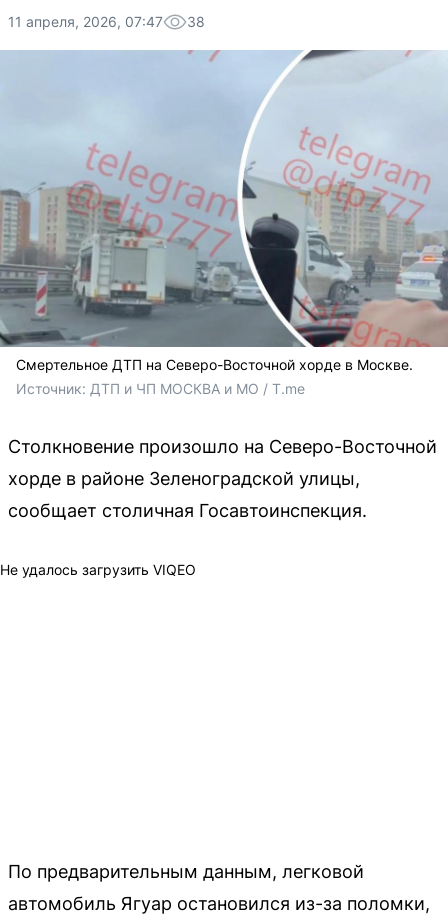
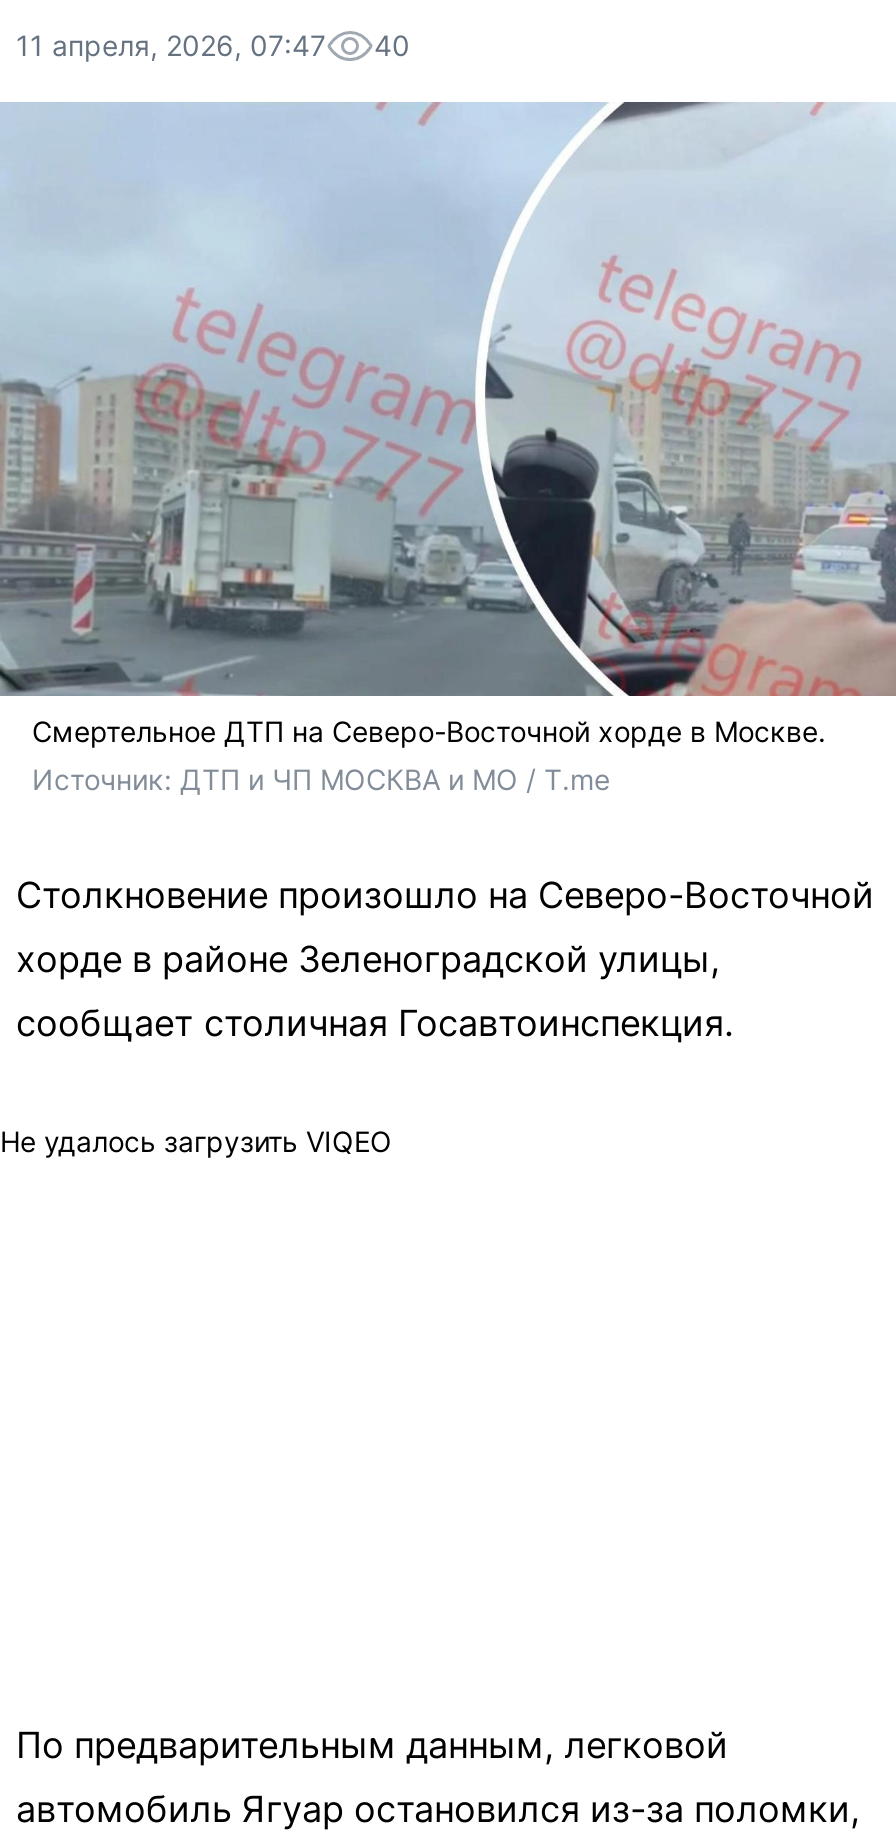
- 11 апреля, 2026, 07:47 38
+ 11 апреля, 2026, 07:47 40
